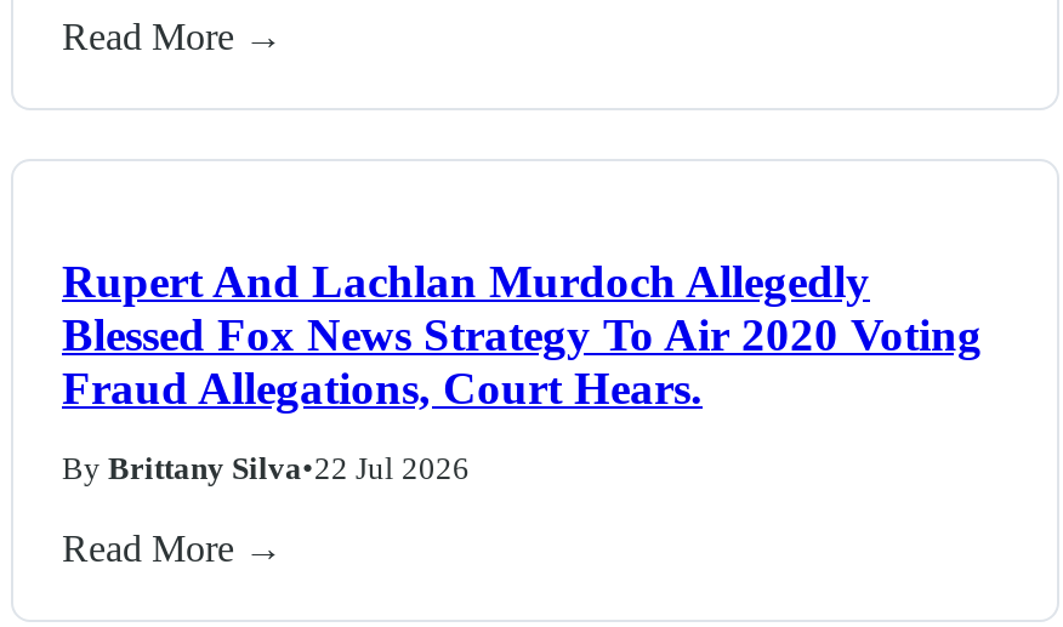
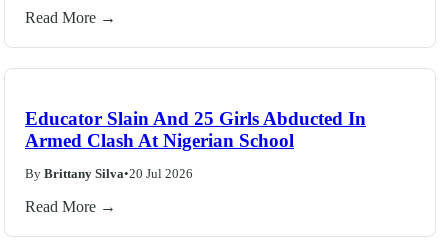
- Rupert And Lachlan Murdoch Allegedly
- Blessed Fox News Strategy To Air 2020 Voting
- Fraud Allegations, Court Hears.
+ Educator Slain And 25 Girls Abducted In
+ Armed Clash At Nigerian School

- By Brittany Silva•22 Jul 2026
+ By Brittany Silva•20 Jul 2026
